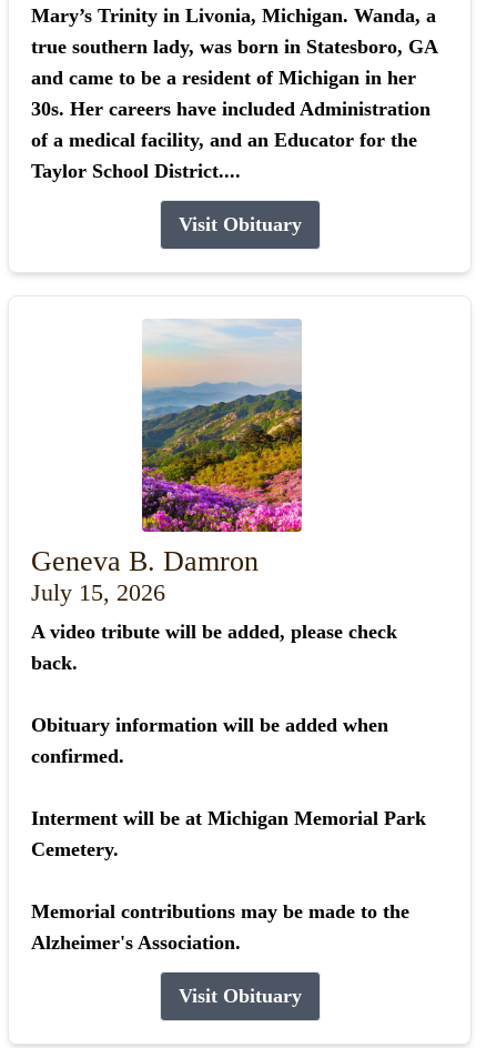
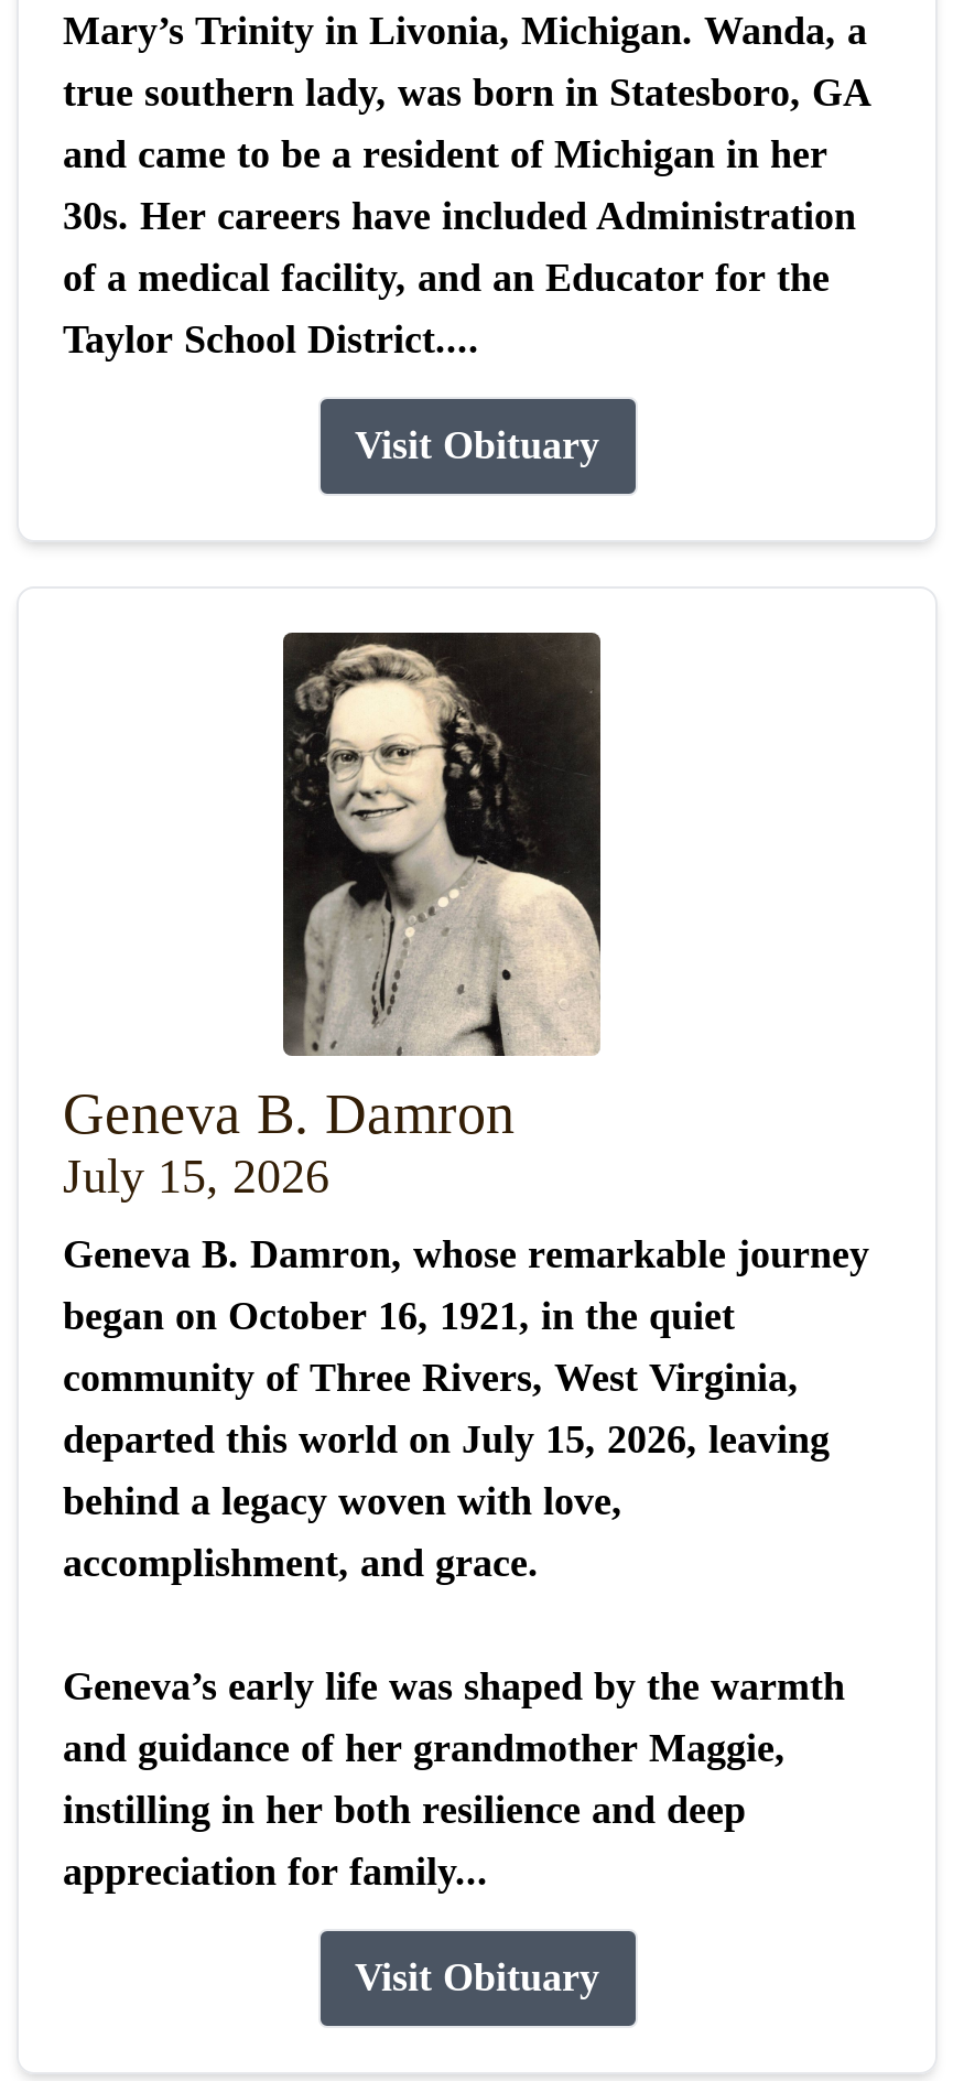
- [image]
+ [image]

- A video tribute will be added, please check
- back.
- Obituary information will be added when
- confirmed.
- Interment will be at Michigan Memorial Park
- Cemetery.
- Memorial contributions may be made to the
- Alzheimer's Association.
+ Geneva B. Damron, whose remarkable journey
+ began on October 16, 1921, in the quiet
+ community of Three Rivers, West Virginia,
+ departed this world on July 15, 2026, leaving
+ behind a legacy woven with love,
+ accomplishment, and grace.
+ Geneva’s early life was shaped by the warmth
+ and guidance of her grandmother Maggie,
+ instilling in her both resilience and deep
+ appreciation for family...
